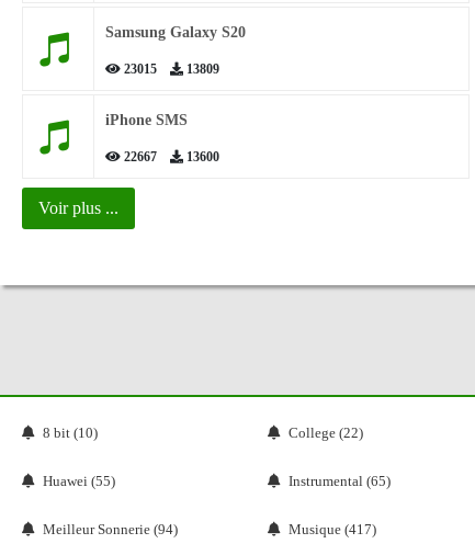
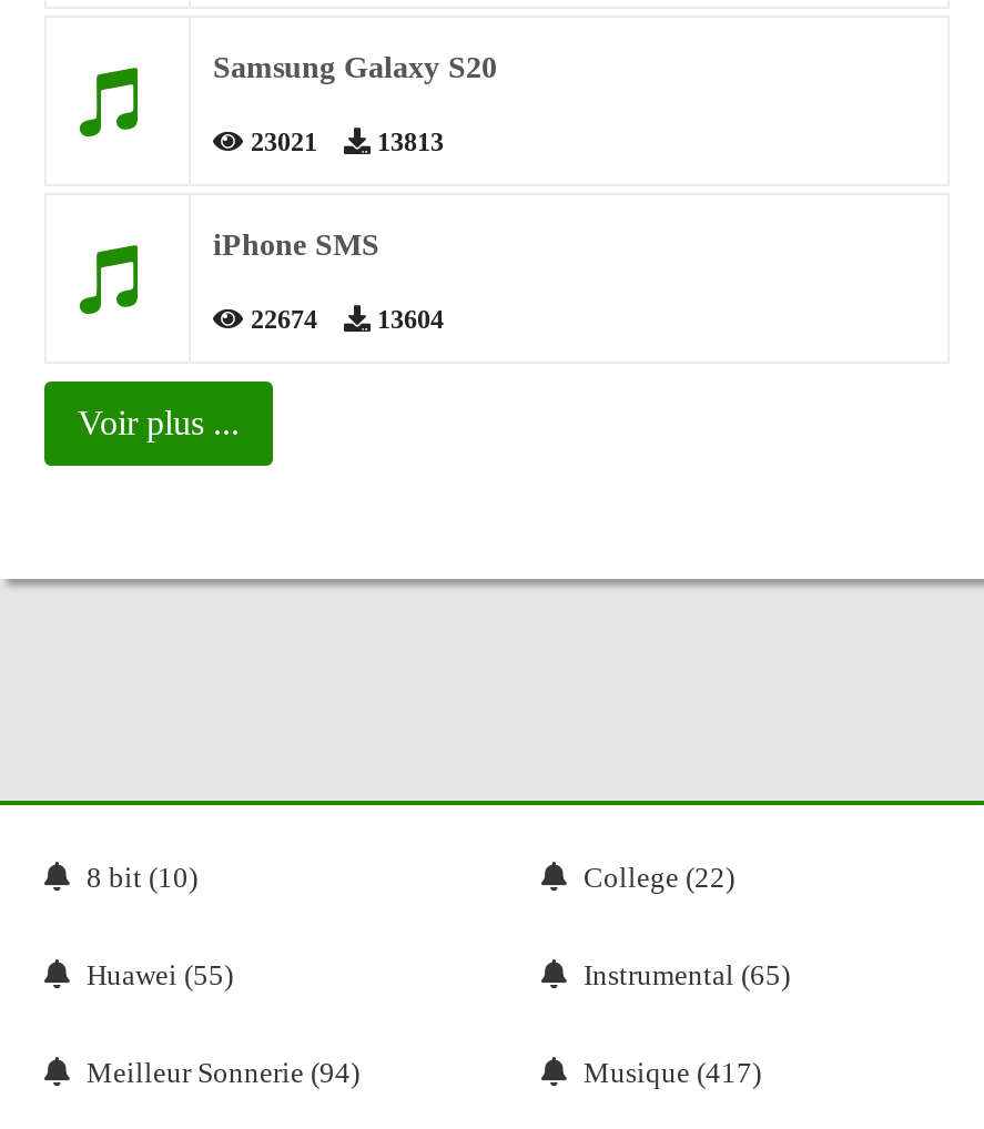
- 23015
+ 23021

- 13809
+ 13813

- 22667
+ 22674

- 13600
+ 13604
